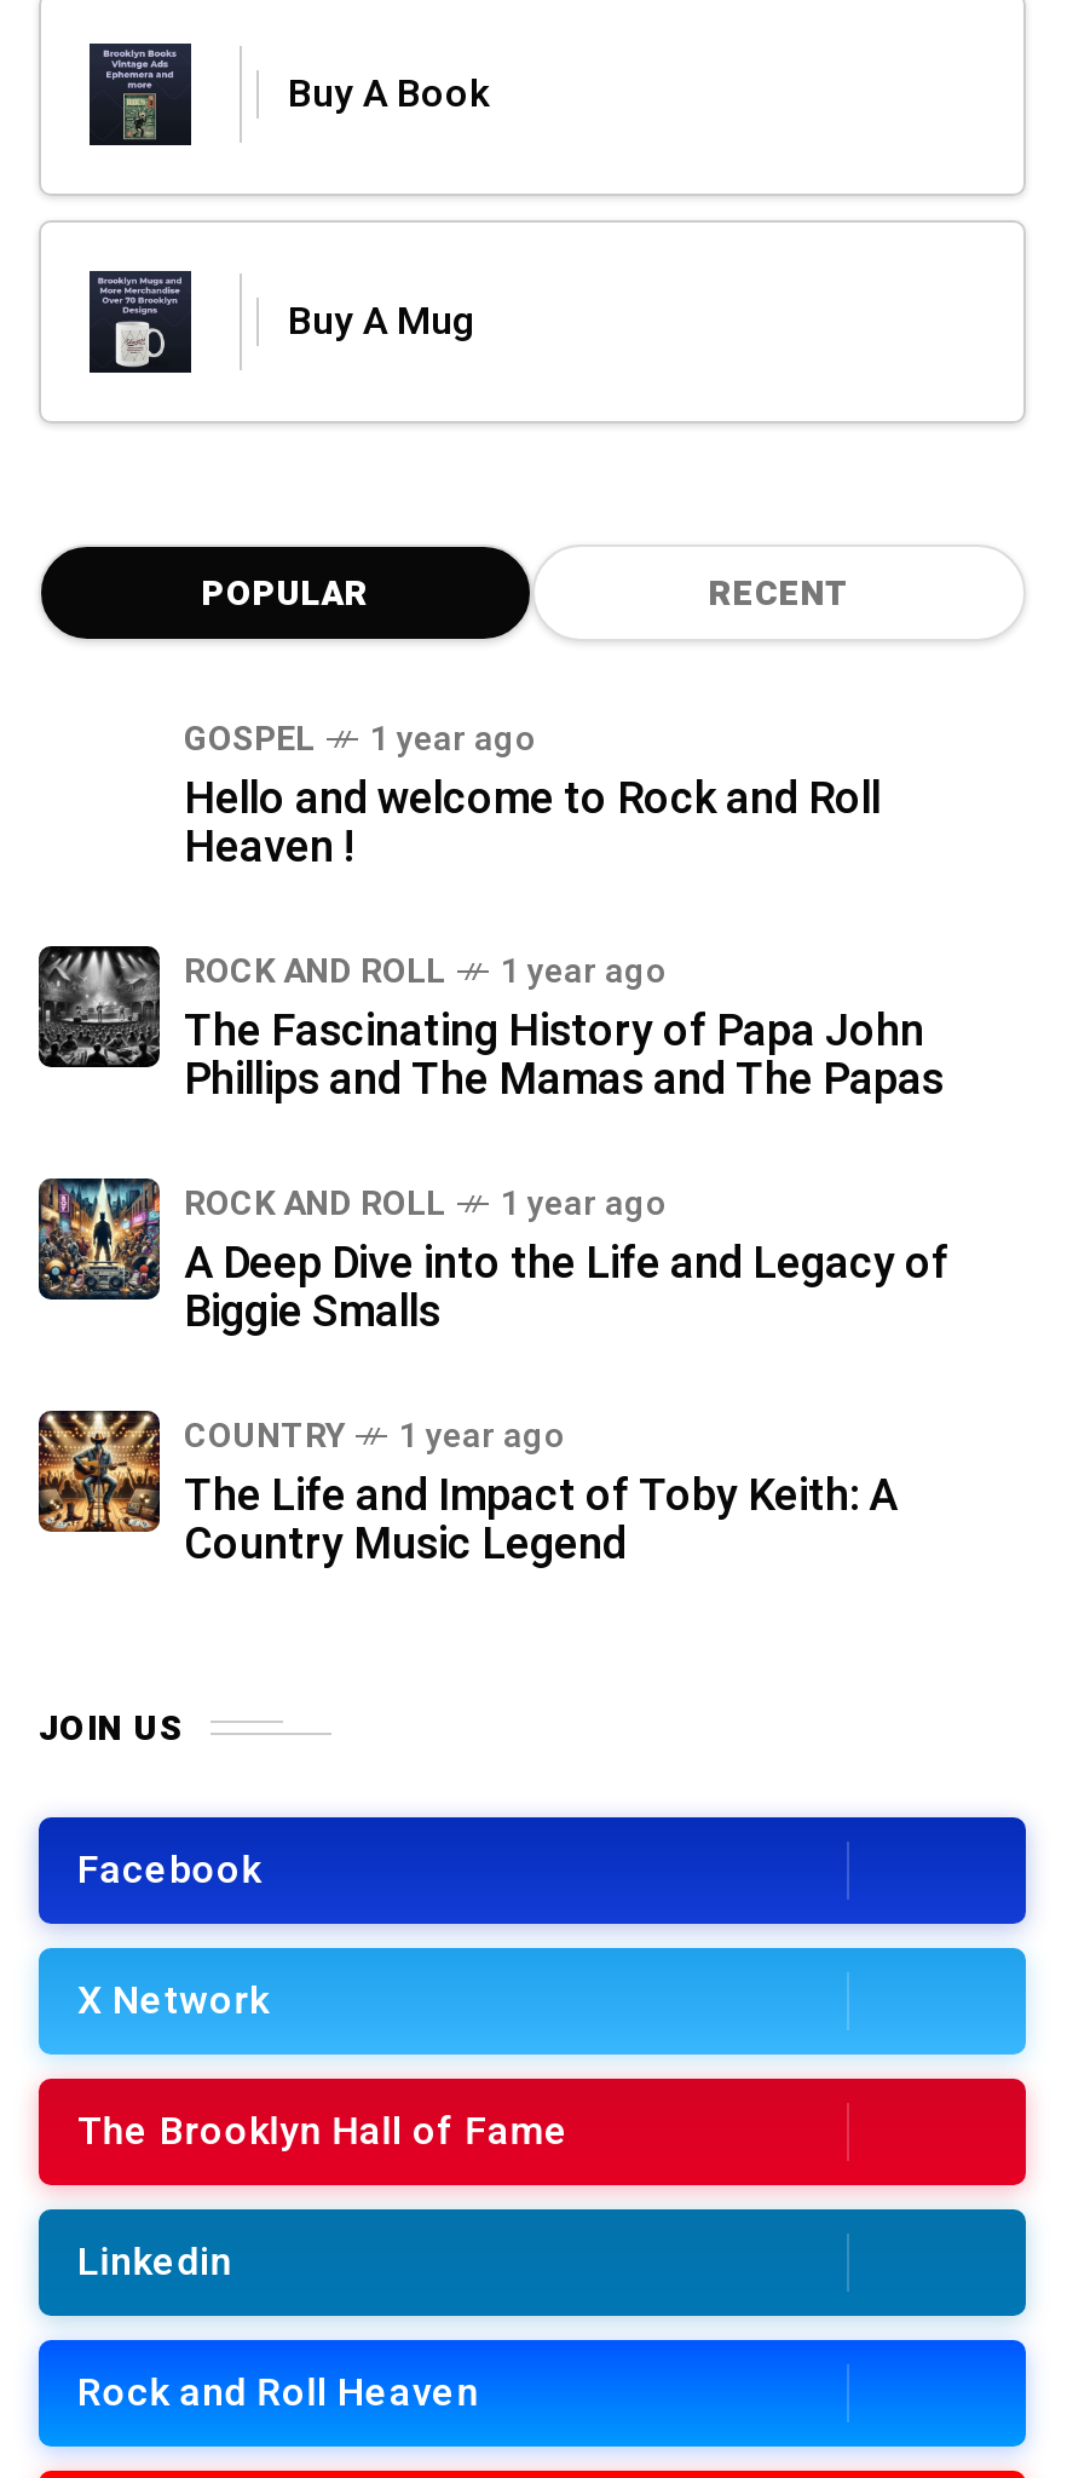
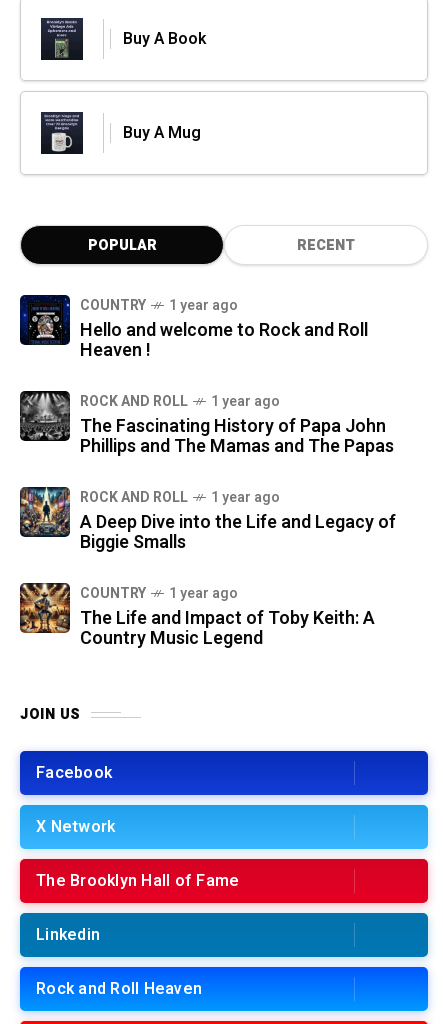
+ [image]

- GOSPEL
+ COUNTRY
